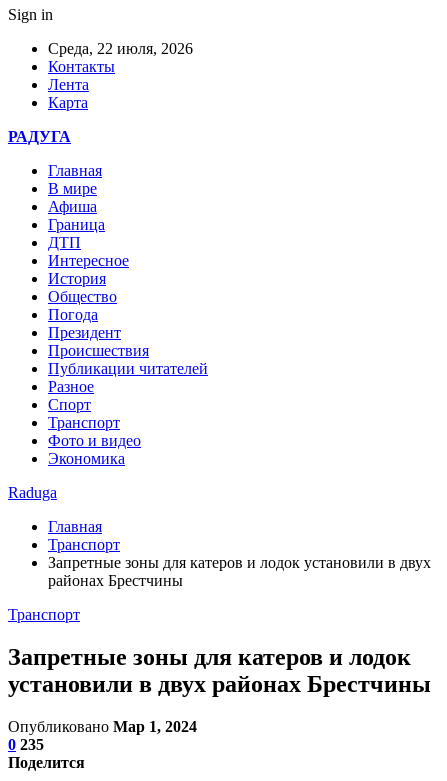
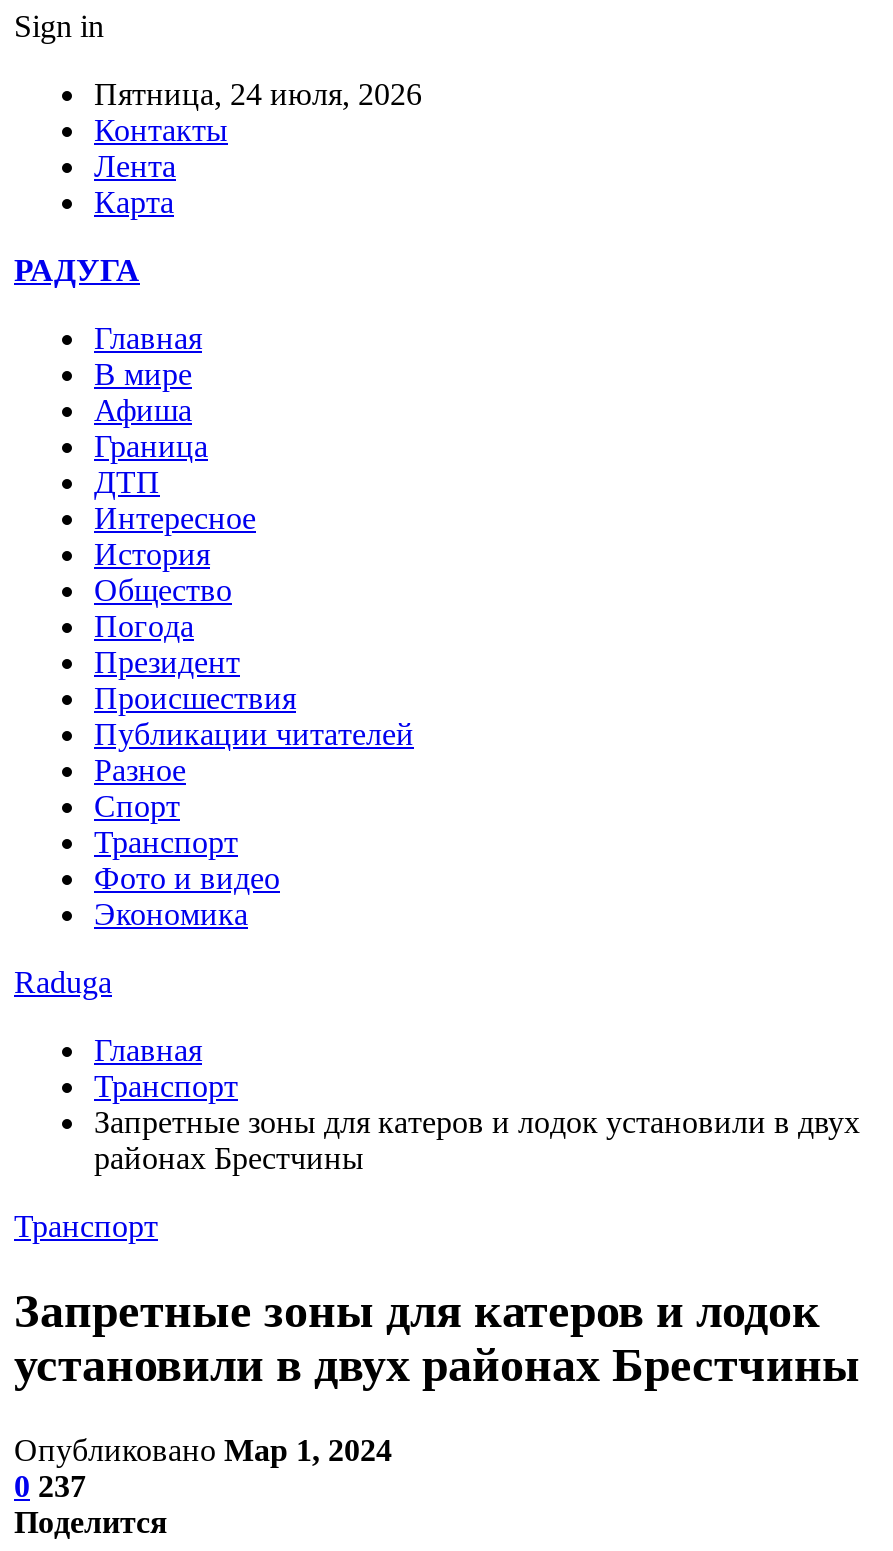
- Среда, 22 июля, 2026
+ Пятница, 24 июля, 2026

- 0 235
+ 0 237
